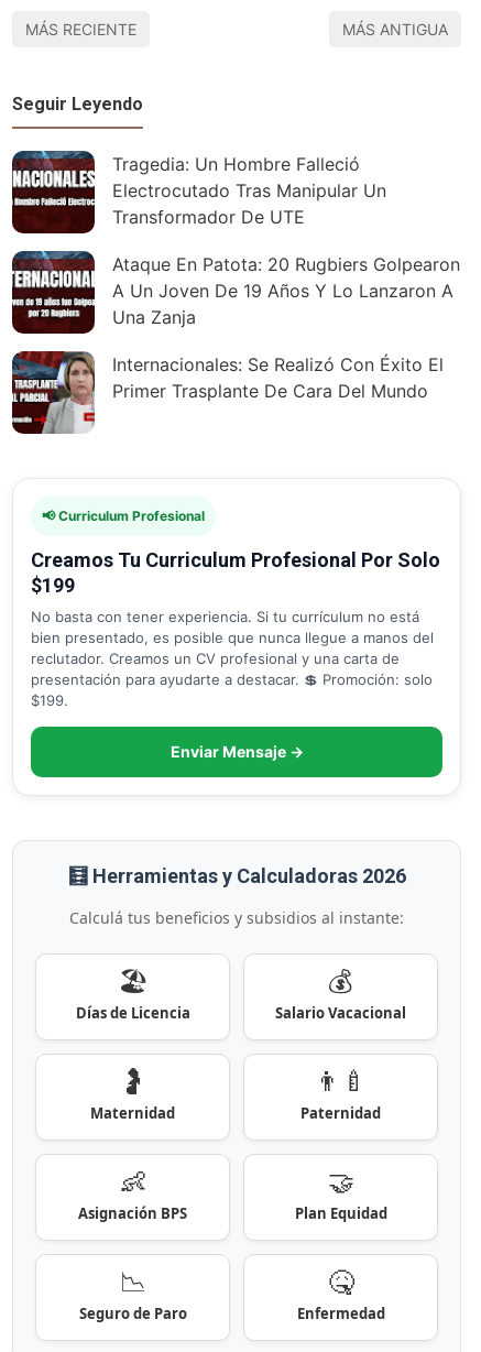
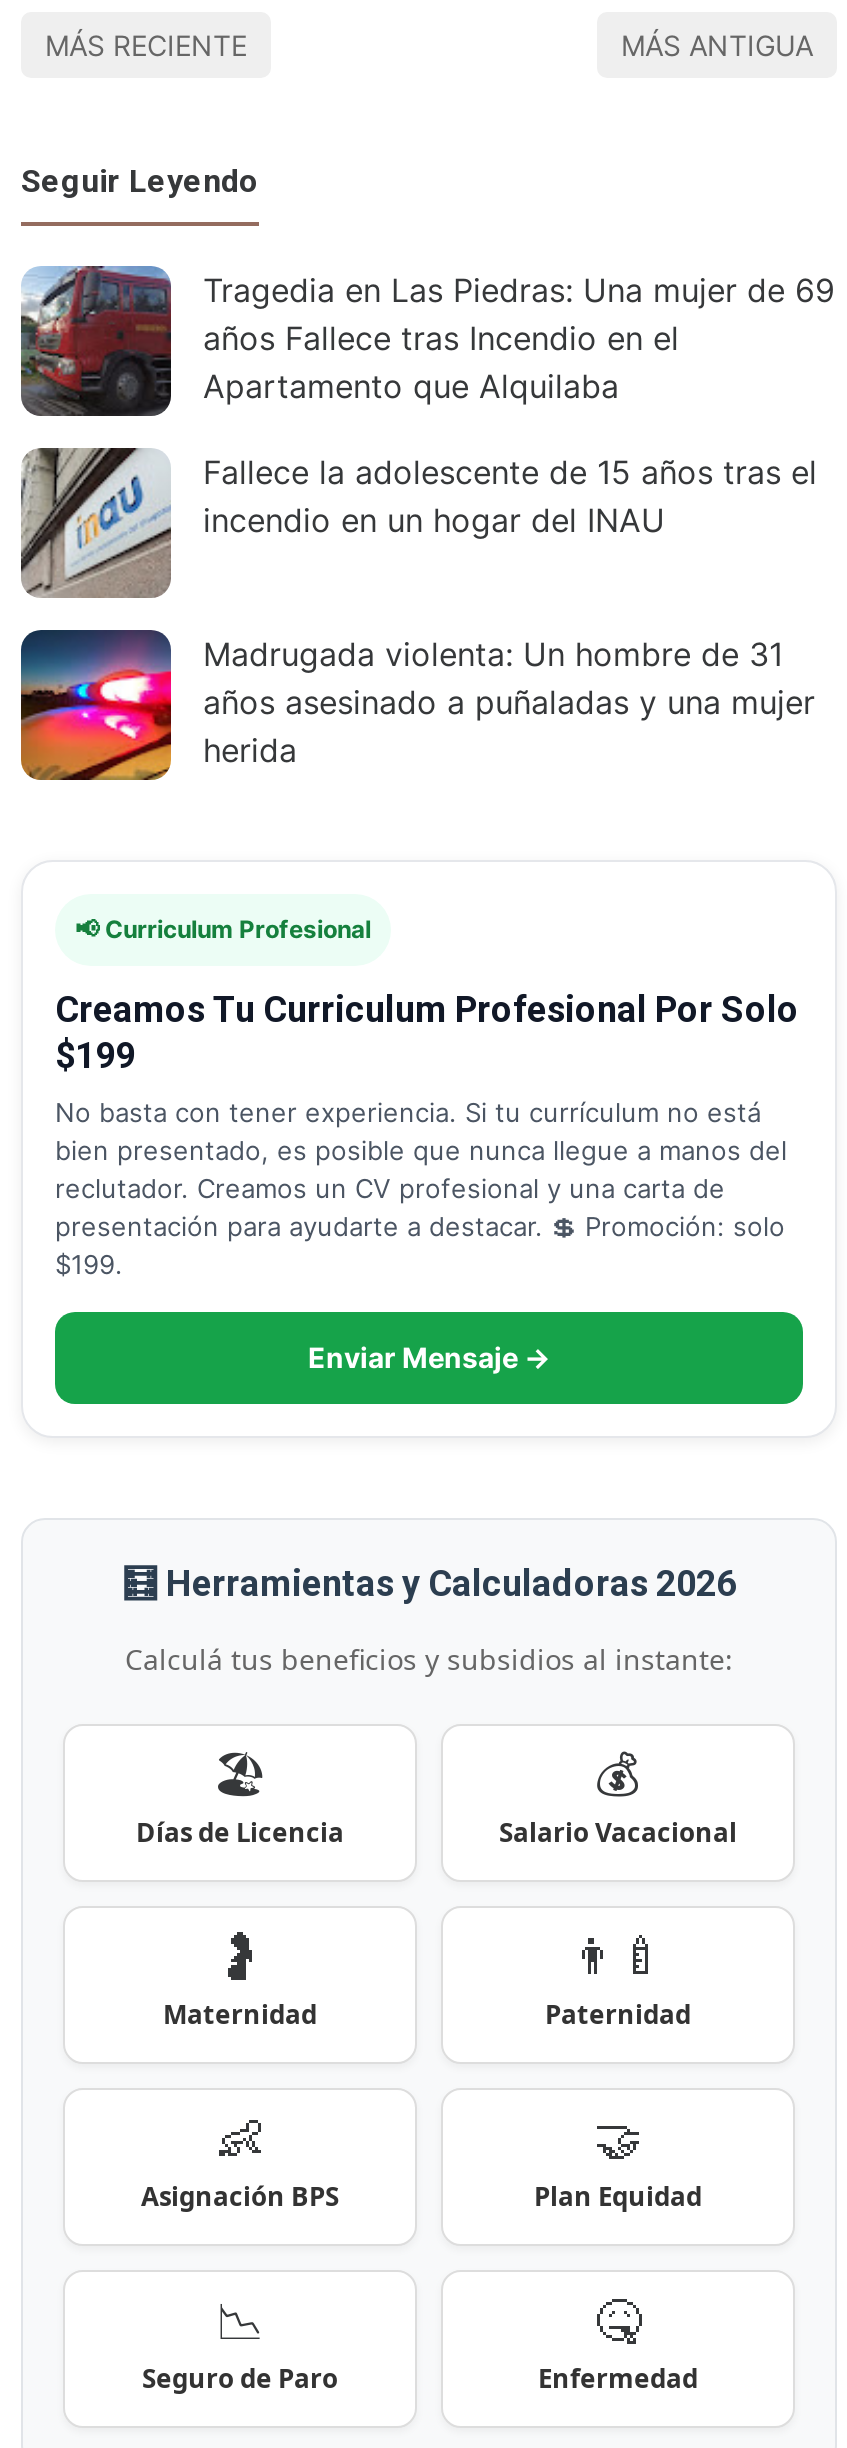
- [image]
- Tragedia: Un Hombre Falleció
- Electrocutado Tras Manipular Un
- Transformador De UTE
+ [image]
+ Tragedia en Las Piedras: Una mujer de 69
+ años Fallece tras Incendio en el
+ Apartamento que Alquilaba

- [image]
- Ataque En Patota: 20 Rugbiers Golpearon
- A Un Joven De 19 Años Y Lo Lanzaron A
- Una Zanja
+ [image]
+ Fallece la adolescente de 15 años tras el
+ incendio en un hogar del INAU

- [image]
- Internacionales: Se Realizó Con Éxito El
- Primer Trasplante De Cara Del Mundo
+ [image]
+ Madrugada violenta: Un hombre de 31
+ años asesinado a puñaladas y una mujer
+ herida
